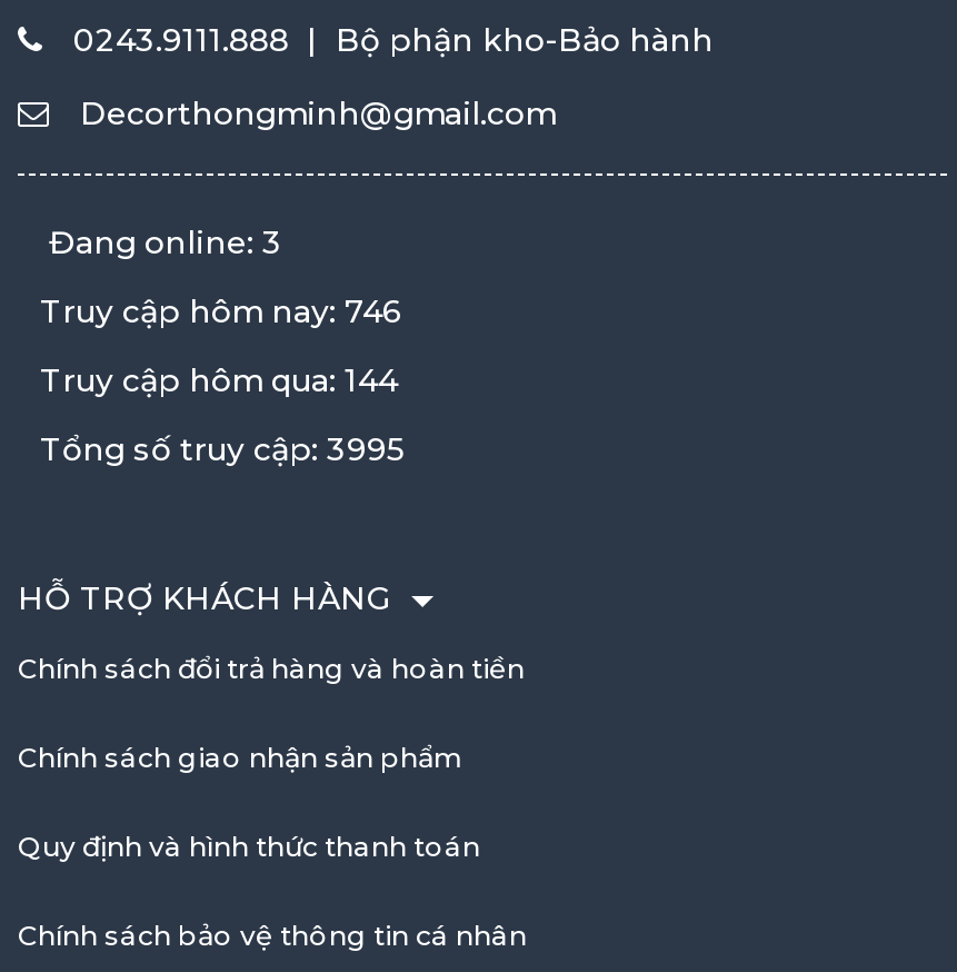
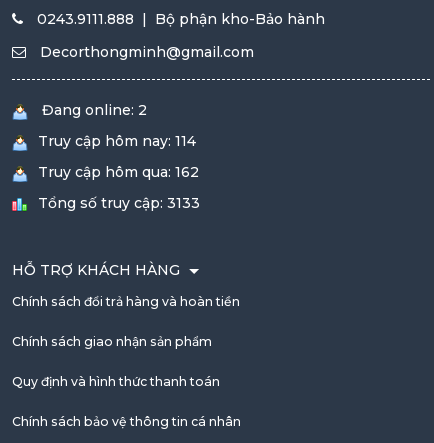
- Đang online: 3
+ Đang online: 2

- Truy cập hôm nay: 746
+ Truy cập hôm nay: 114

- Truy cập hôm qua: 144
+ Truy cập hôm qua: 162

- Tổng số truy cập: 3995
+ Tổng số truy cập: 3133
